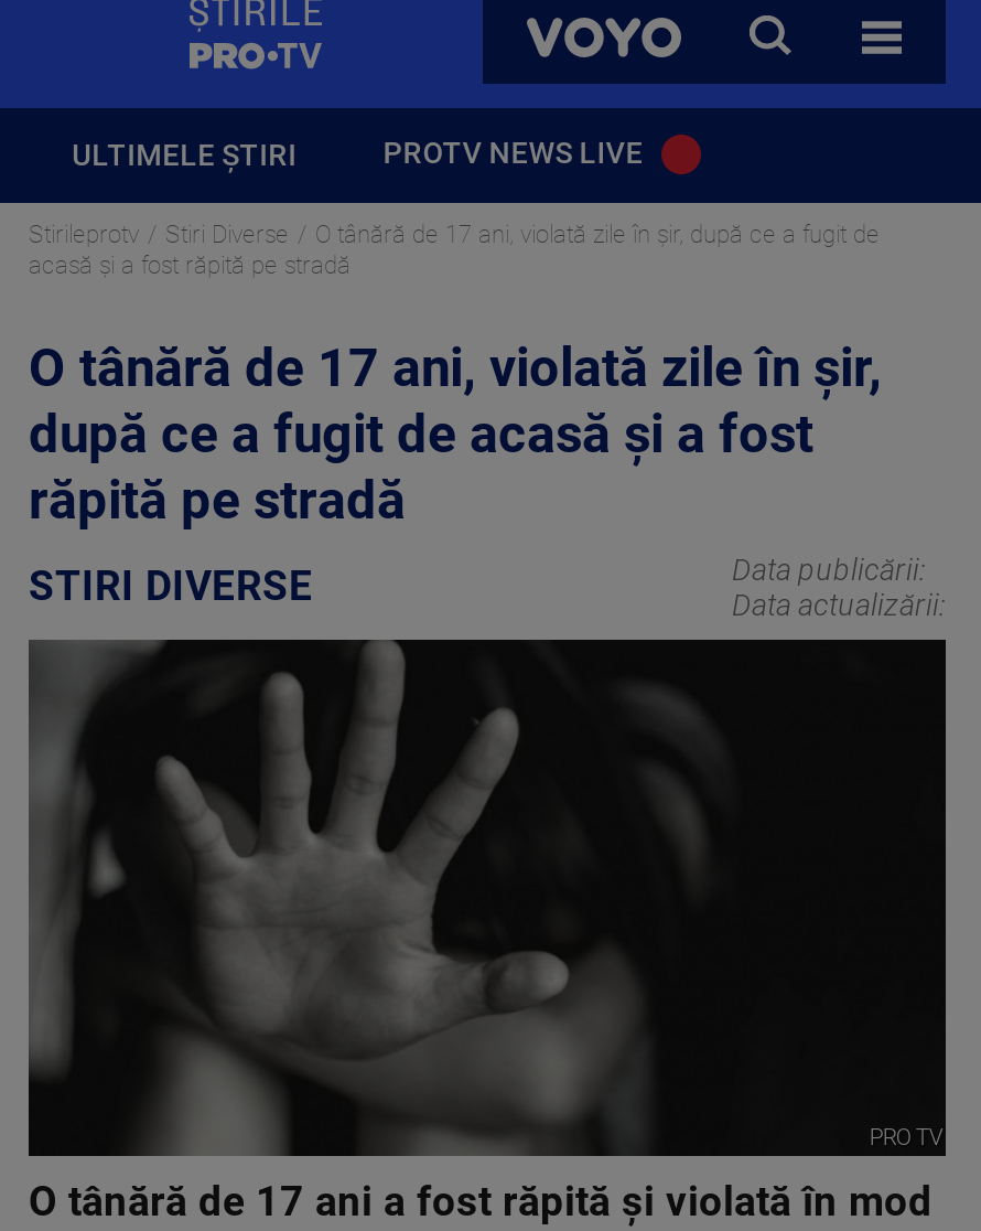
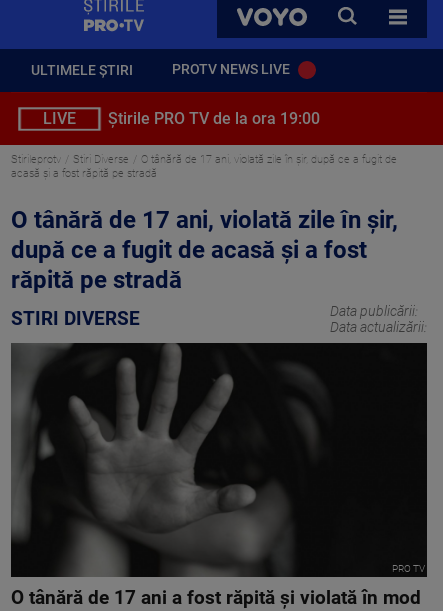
+ LIVE
+ Știrile PRO TV de la ora 19:00
